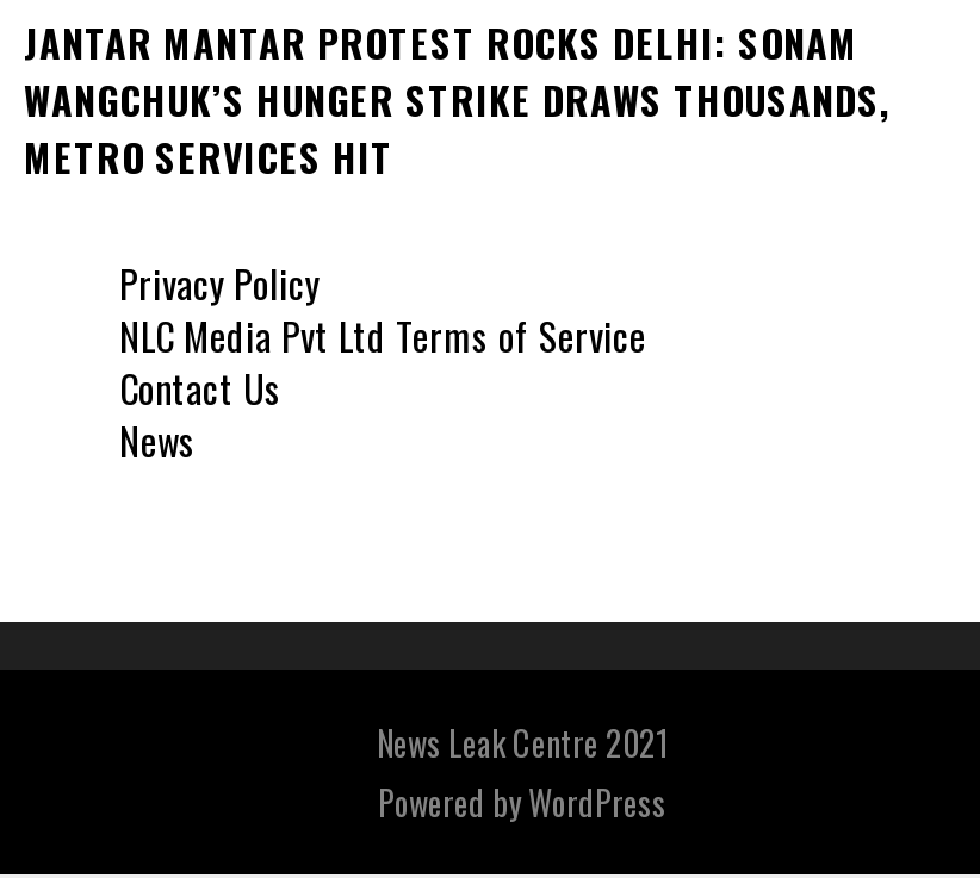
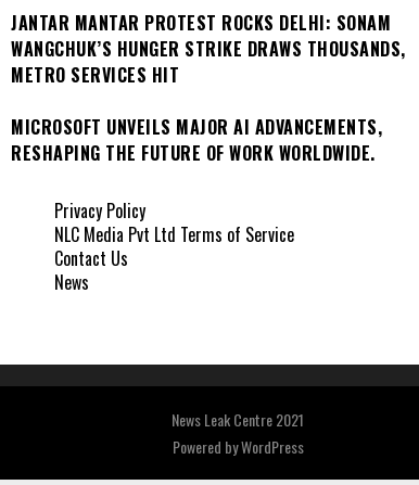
+ MICROSOFT UNVEILS MAJOR AI ADVANCEMENTS,
+ RESHAPING THE FUTURE OF WORK WORLDWIDE.
